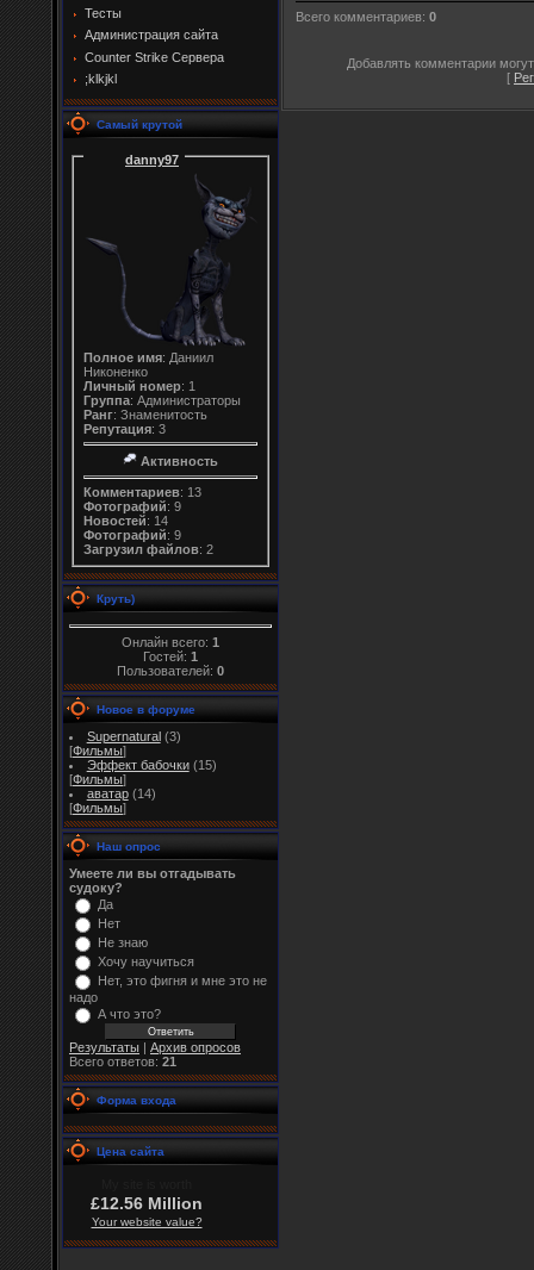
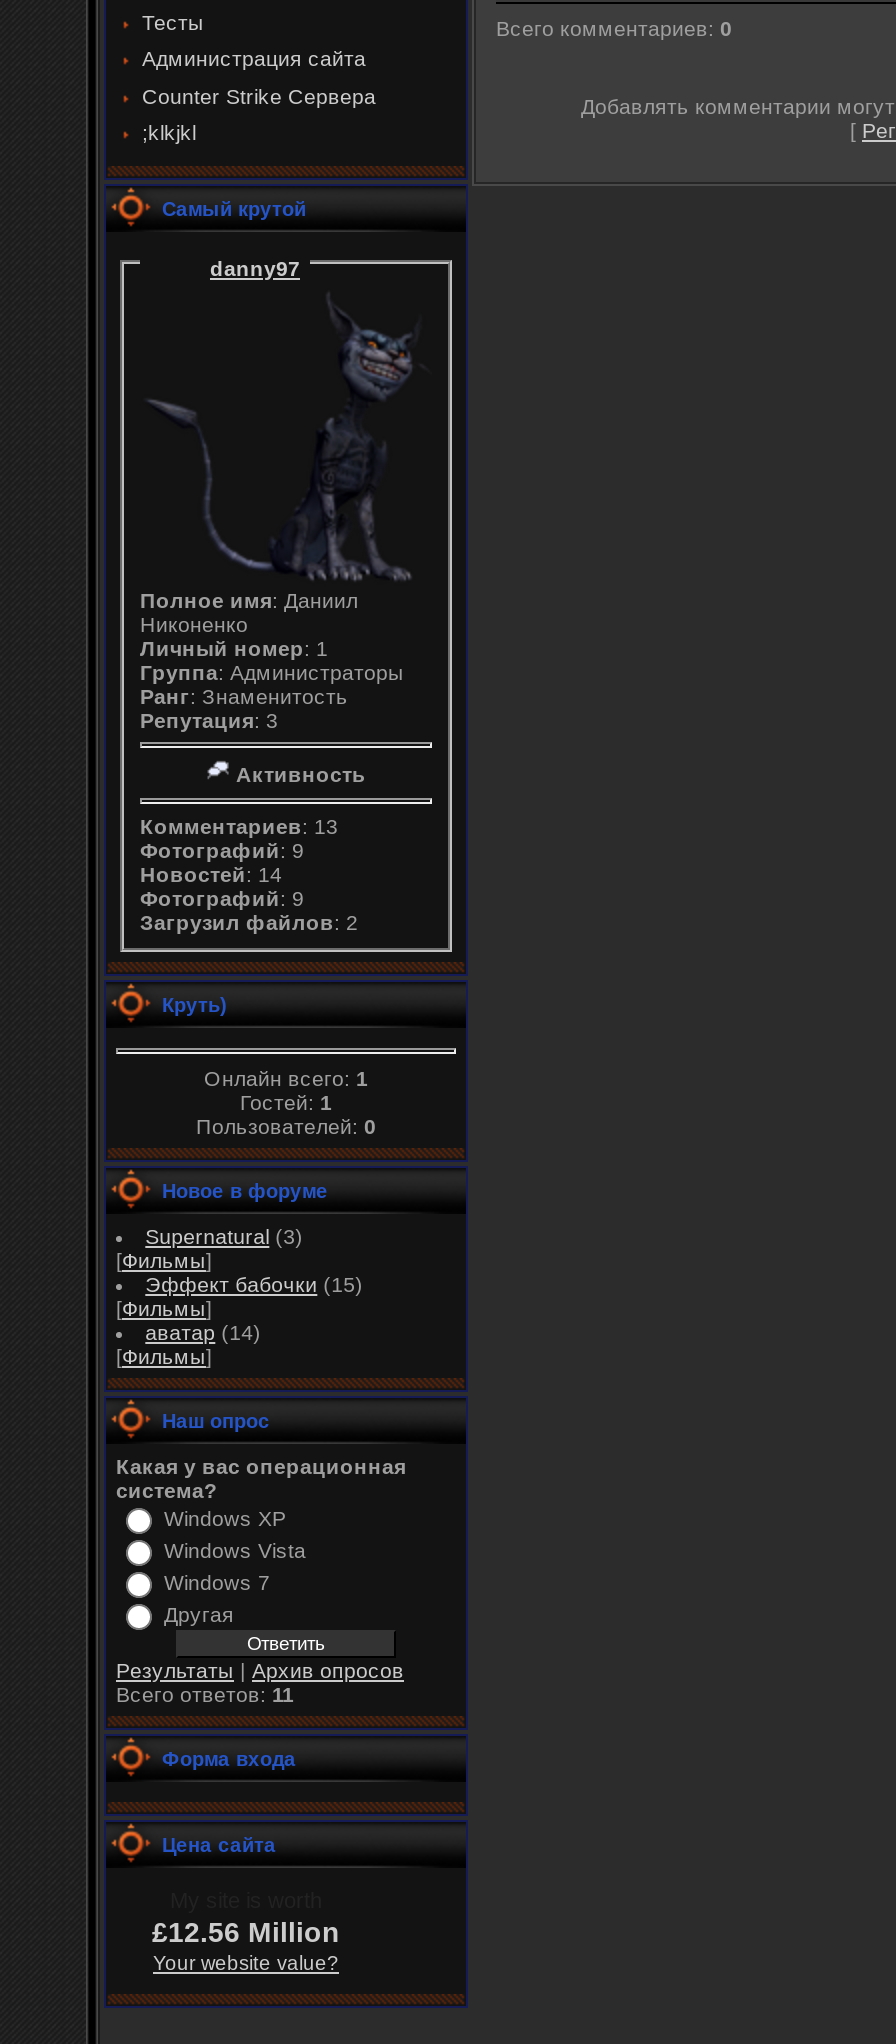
- Умеете ли вы отгадывать
- судоку?
- Да
- Нет
- Не знаю
- Хочу научиться
- Нет, это фигня и мне это не
- надо
- А что это?
+ Какая у вас операционная
+ система?
+ Windows XP
+ Windows Vista
+ Windows 7
+ Другая

- Всего ответов:21
+ Всего ответов:11
